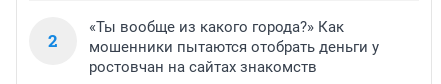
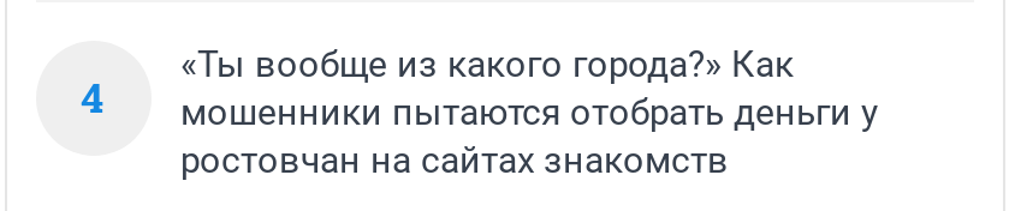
- 2 мошенники пытаются отобрать деньги у
+ 4 мошенники пытаются отобрать деньги у
